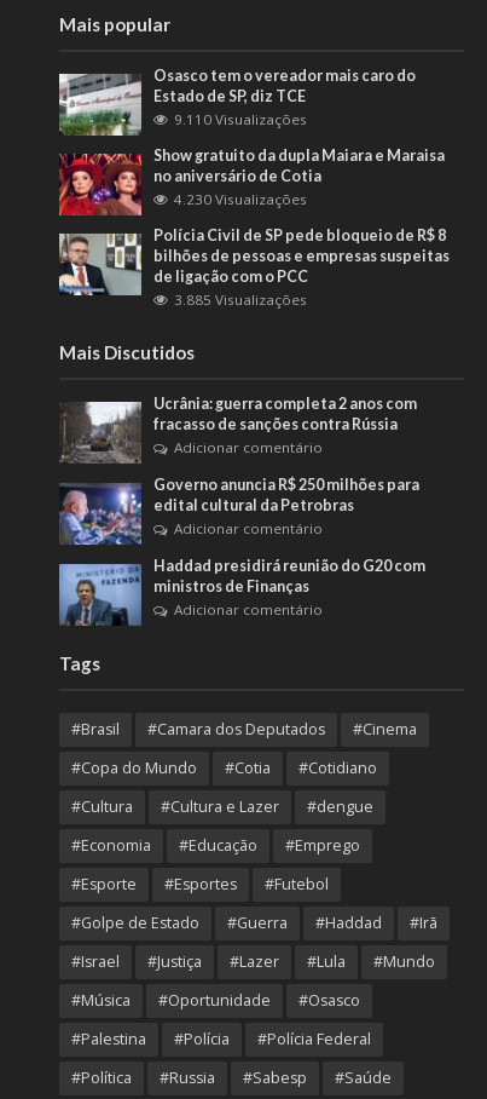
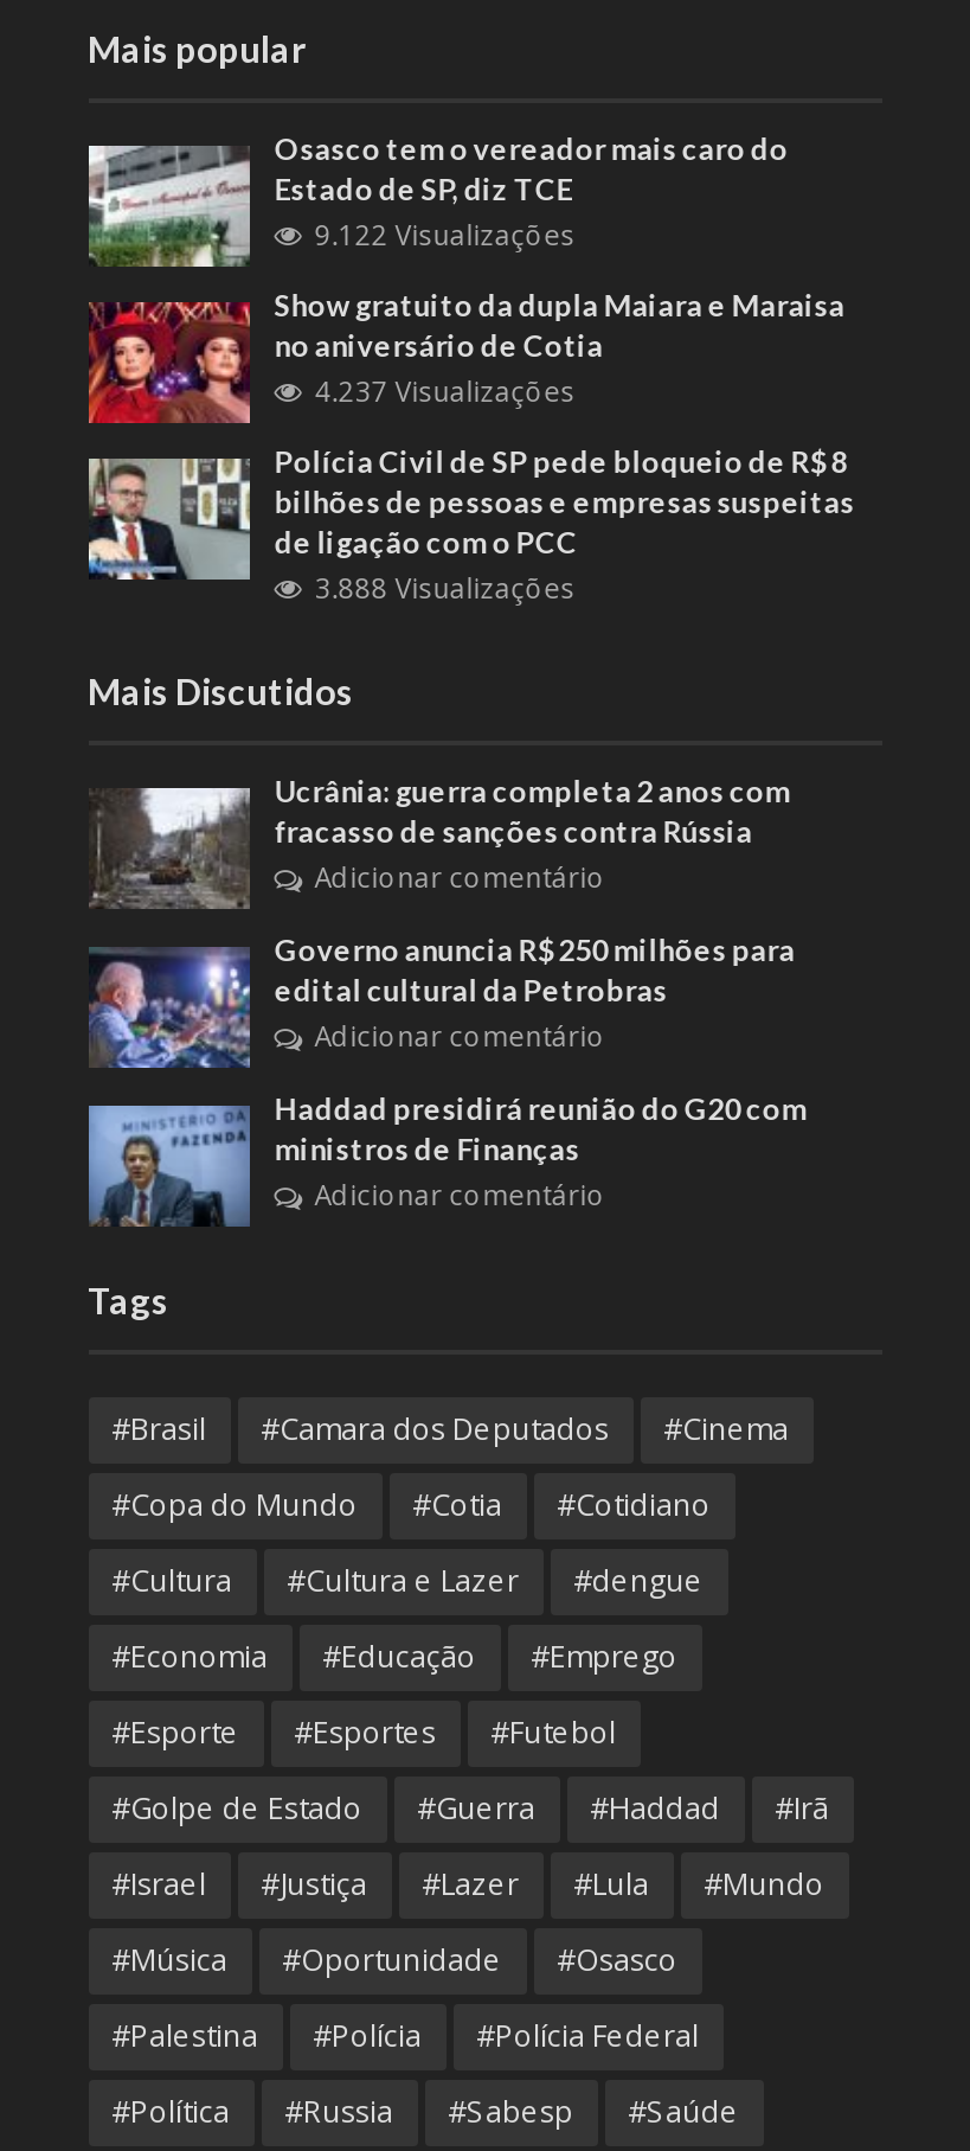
- 9.110 Visualizações
+ 9.122 Visualizações

- 4.230 Visualizações
+ 4.237 Visualizações

- 3.885 Visualizações
+ 3.888 Visualizações
